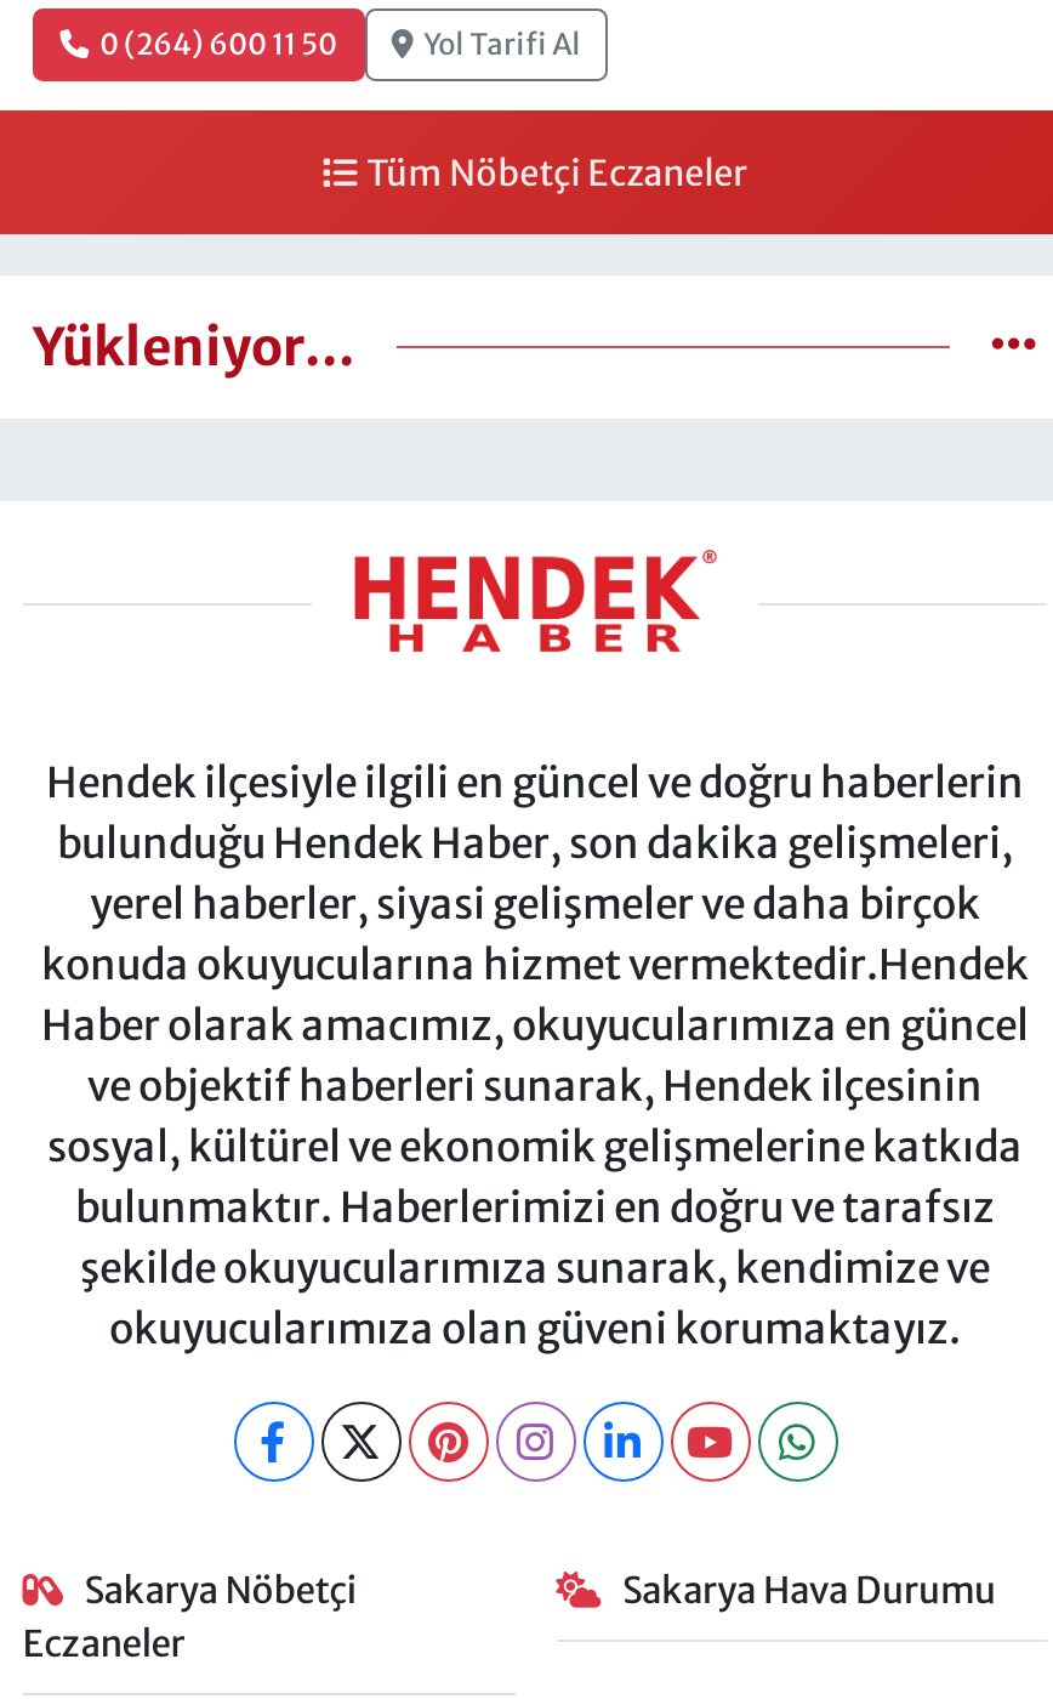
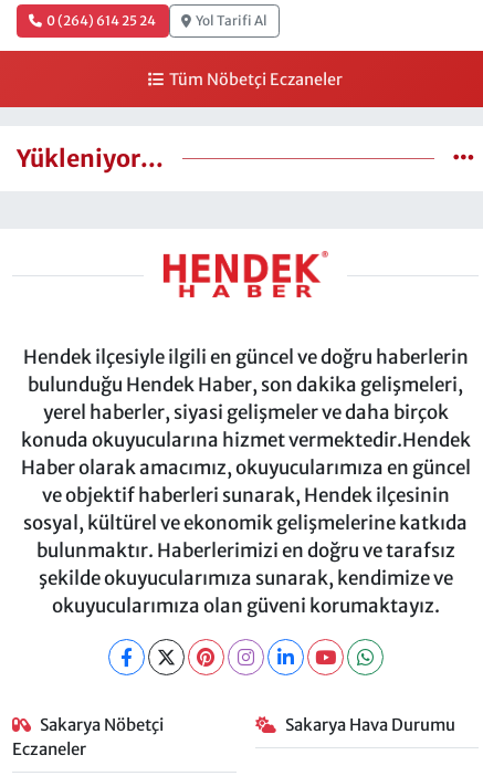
- 0 (264) 600 11 50
+ 0 (264) 614 25 24
